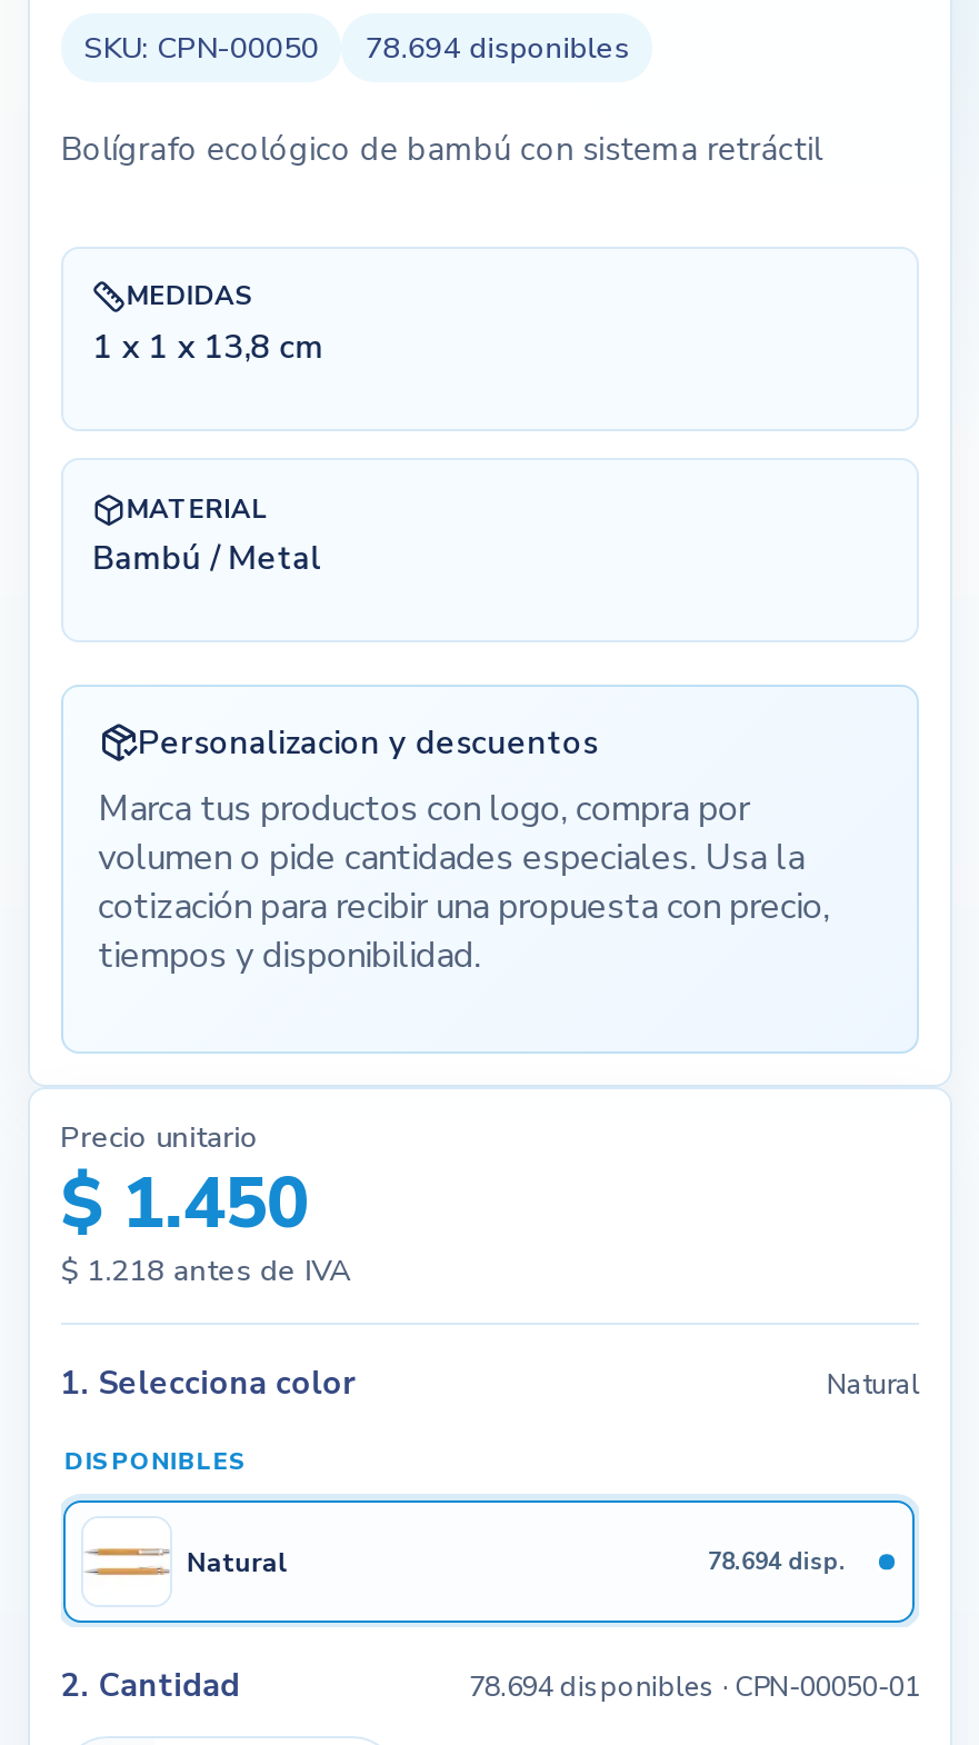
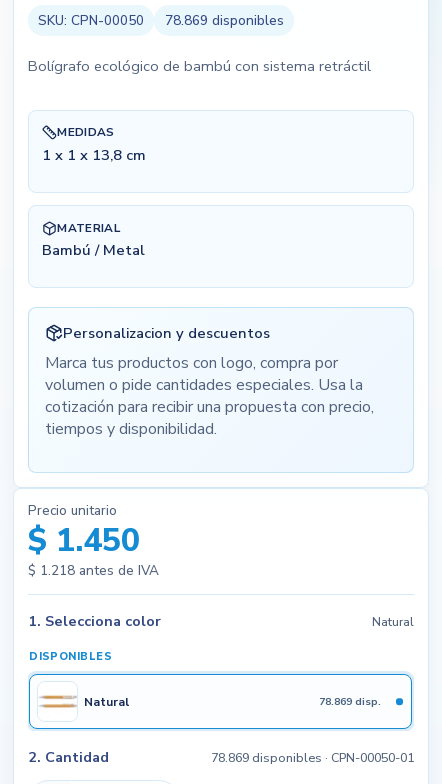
- SKU: CPN-00050 78.694 disponibles
+ SKU: CPN-00050 78.869 disponibles

- 78.694 disp.
+ 78.869 disp.

- 78.694 disponibles · CPN-00050-01
+ 78.869 disponibles · CPN-00050-01
